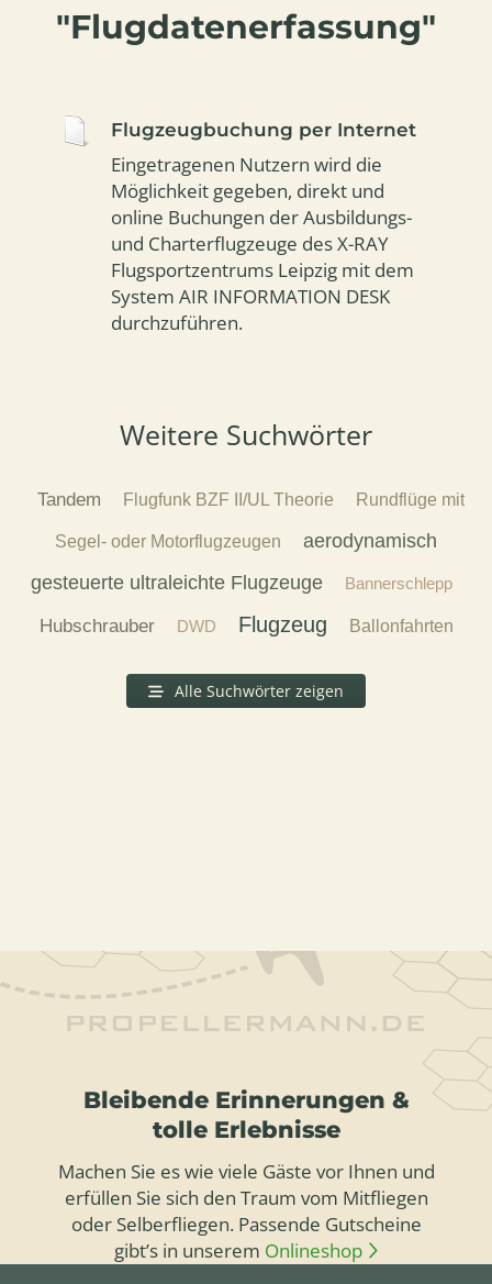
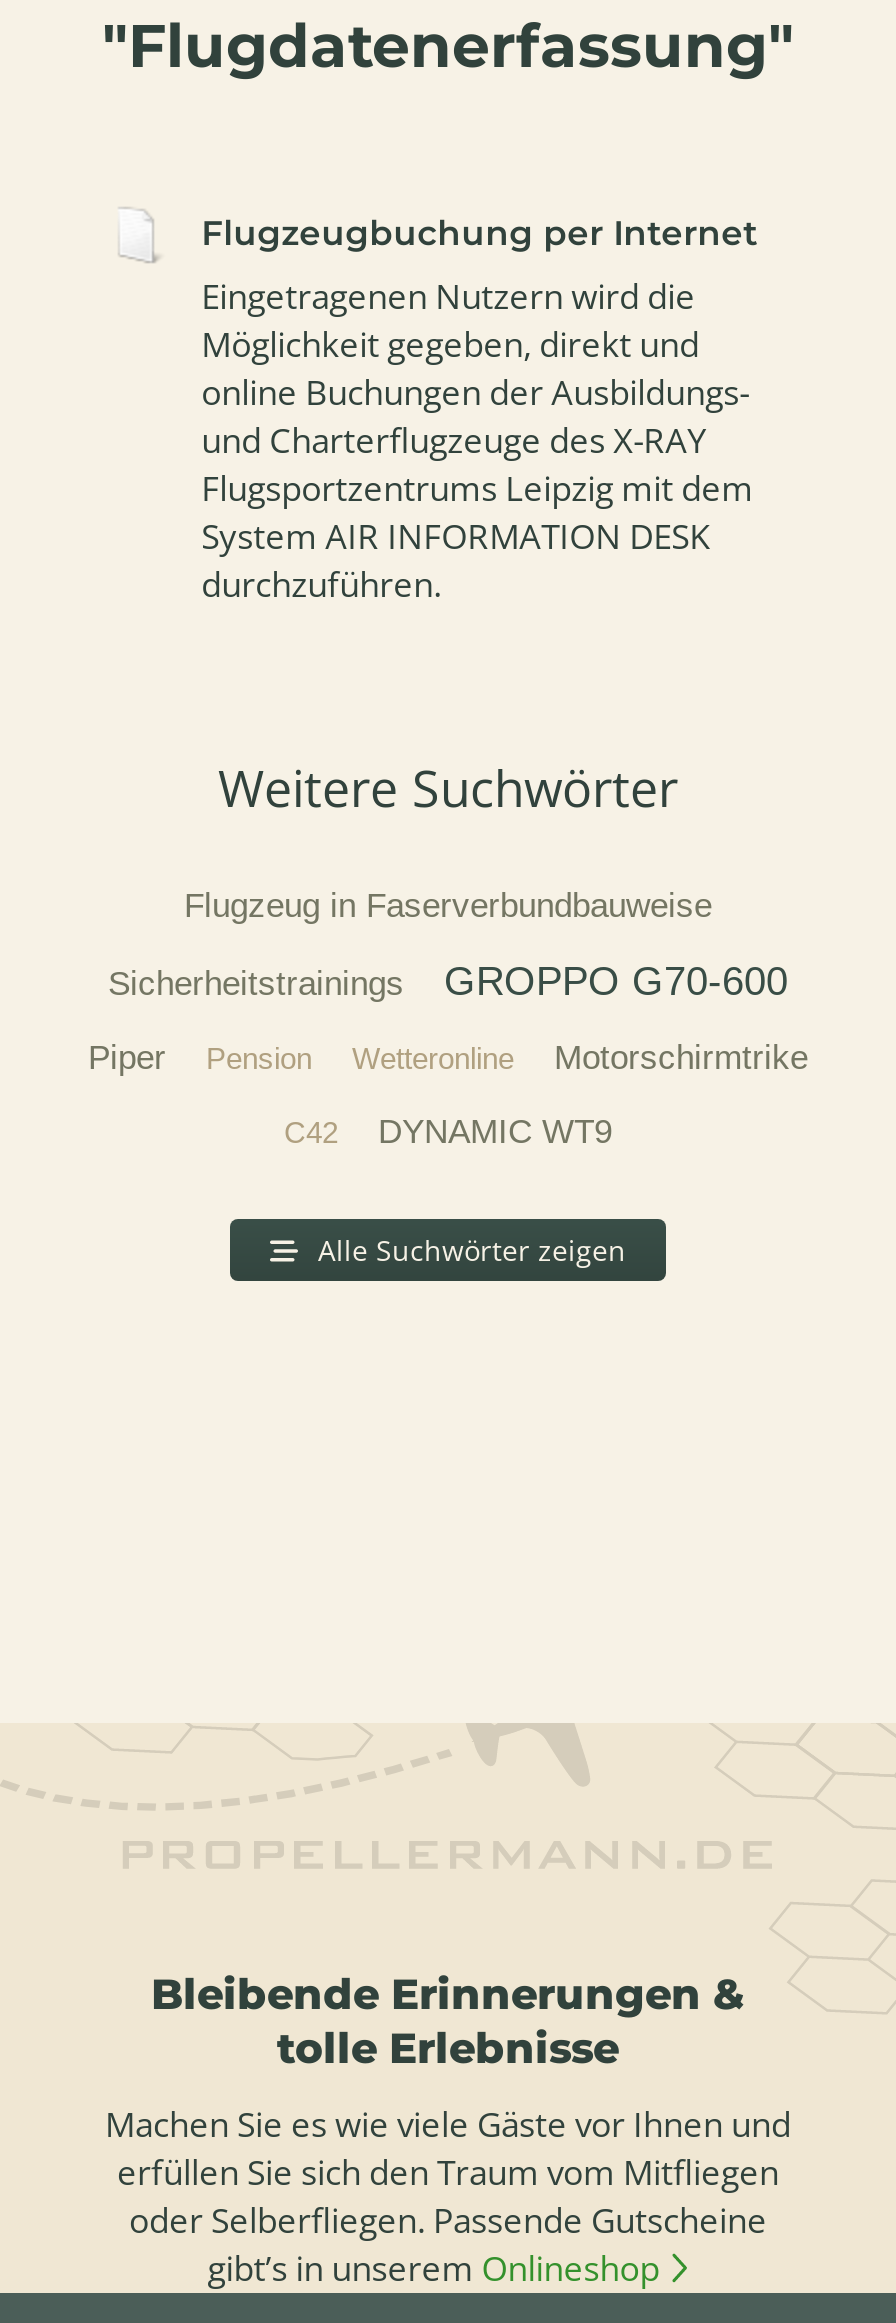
- Tandem
- Flugfunk BZF II/UL Theorie
- Rundflüge mit
+ Flugzeug in Faserverbundbauweise

- Segel- oder Motorflugzeugen
- aerodynamisch
+ Sicherheitstrainings
+ GROPPO G70-600

- gesteuerte ultraleichte Flugzeuge
- Bannerschlepp
+ Piper
+ Pension
+ Wetteronline
+ Motorschirmtrike

- Hubschrauber
- DWD
- Flugzeug
- Ballonfahrten
+ C42
+ DYNAMIC WT9
